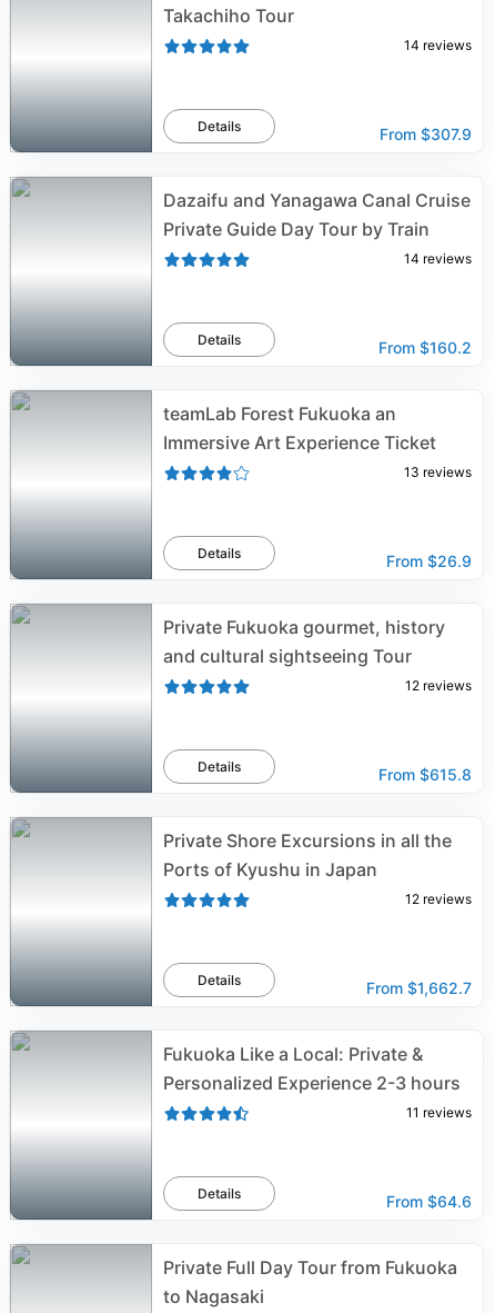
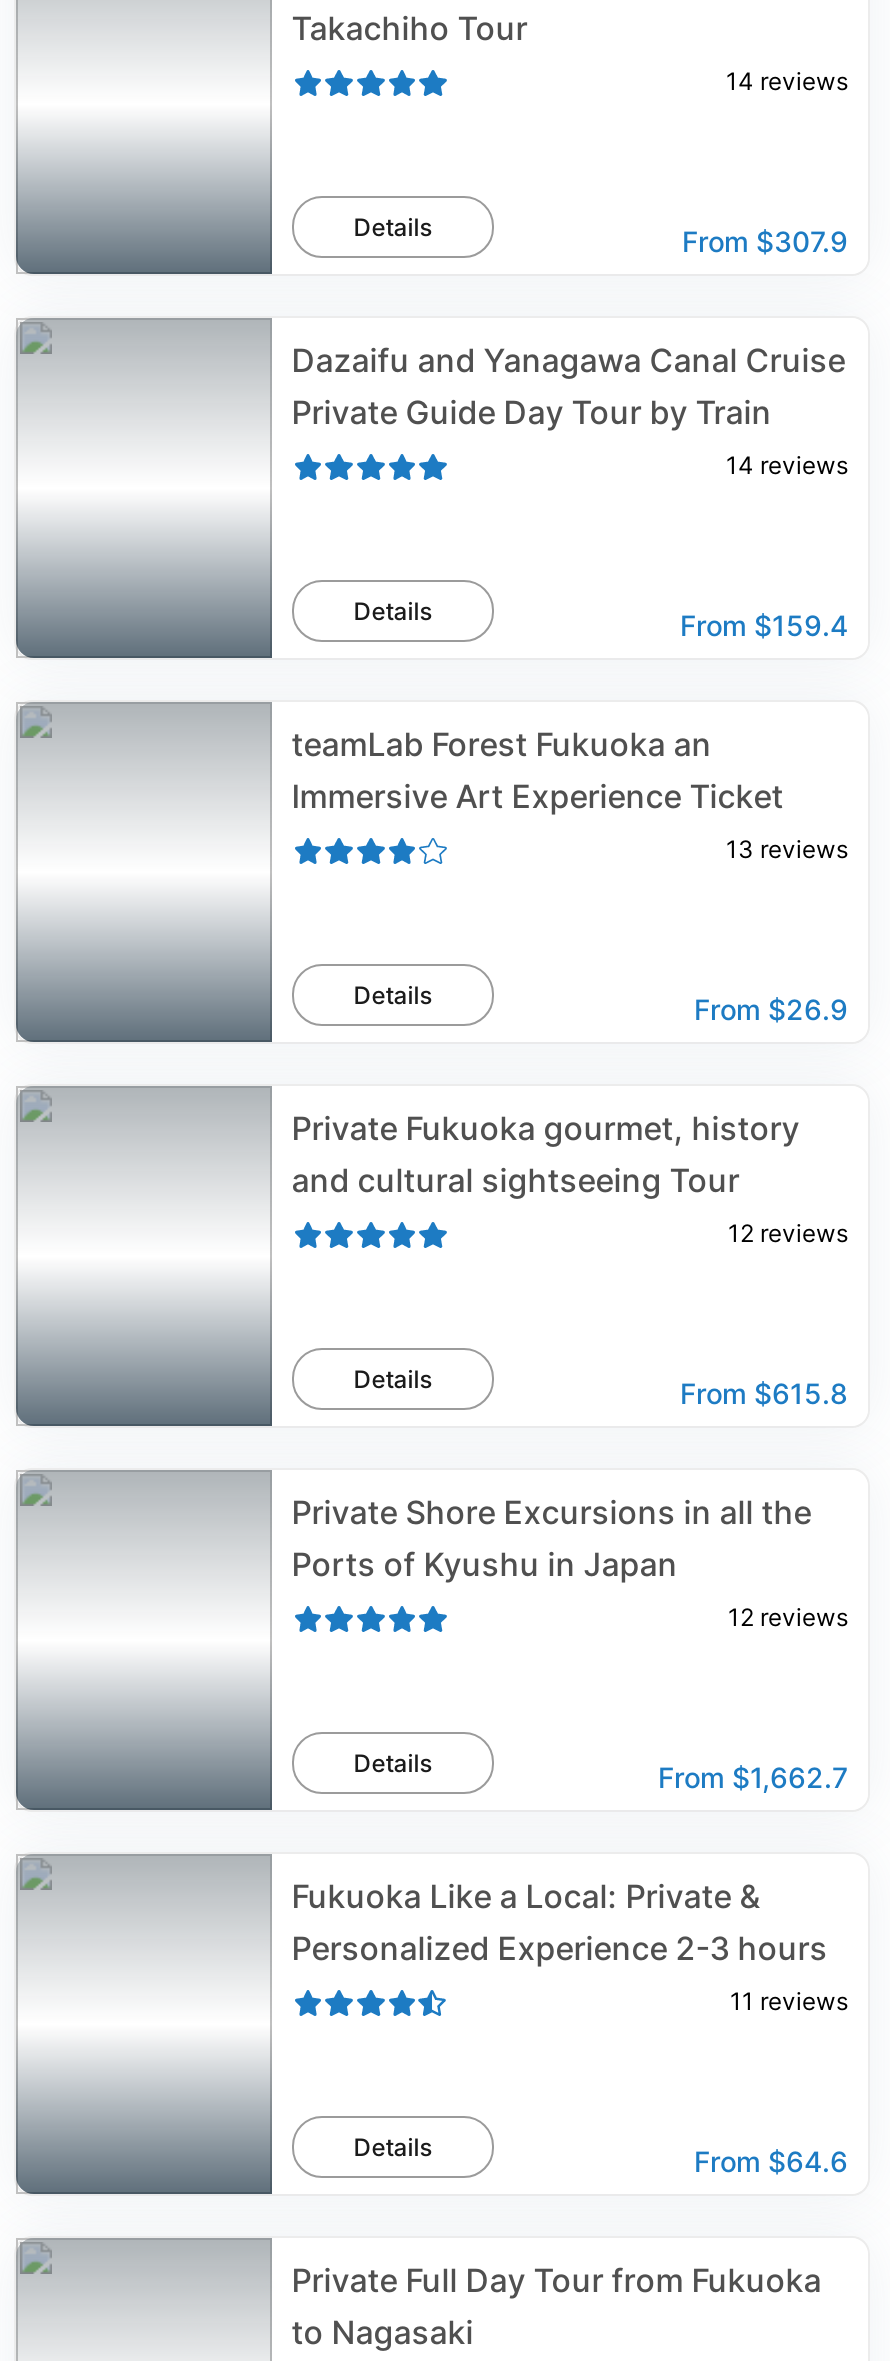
- From $160.2
+ From $159.4
